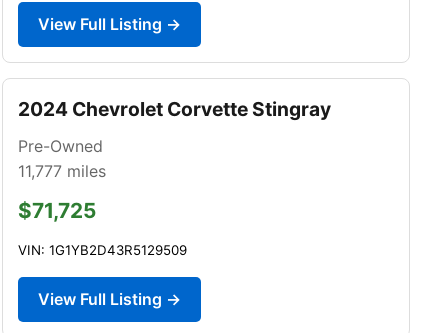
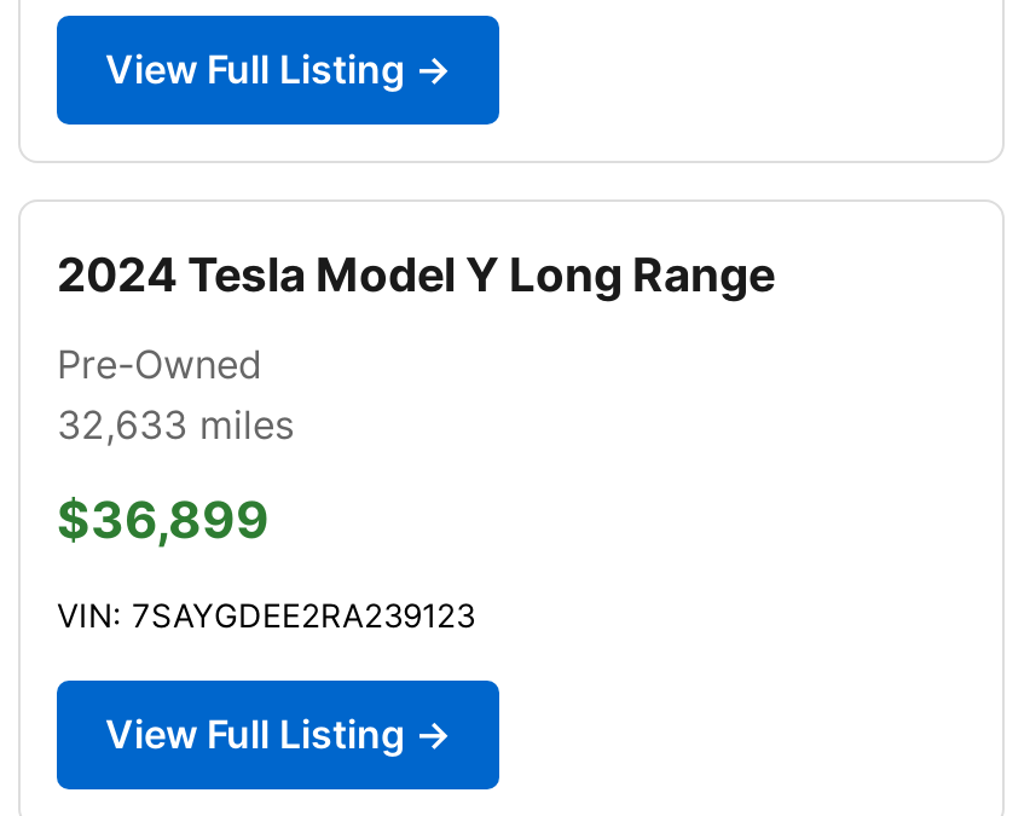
- 2024 Chevrolet Corvette Stingray
+ 2024 Tesla Model Y Long Range

- 11,777 miles
+ 32,633 miles

- $71,725
+ $36,899

- VIN: 1G1YB2D43R5129509
+ VIN: 7SAYGDEE2RA239123
